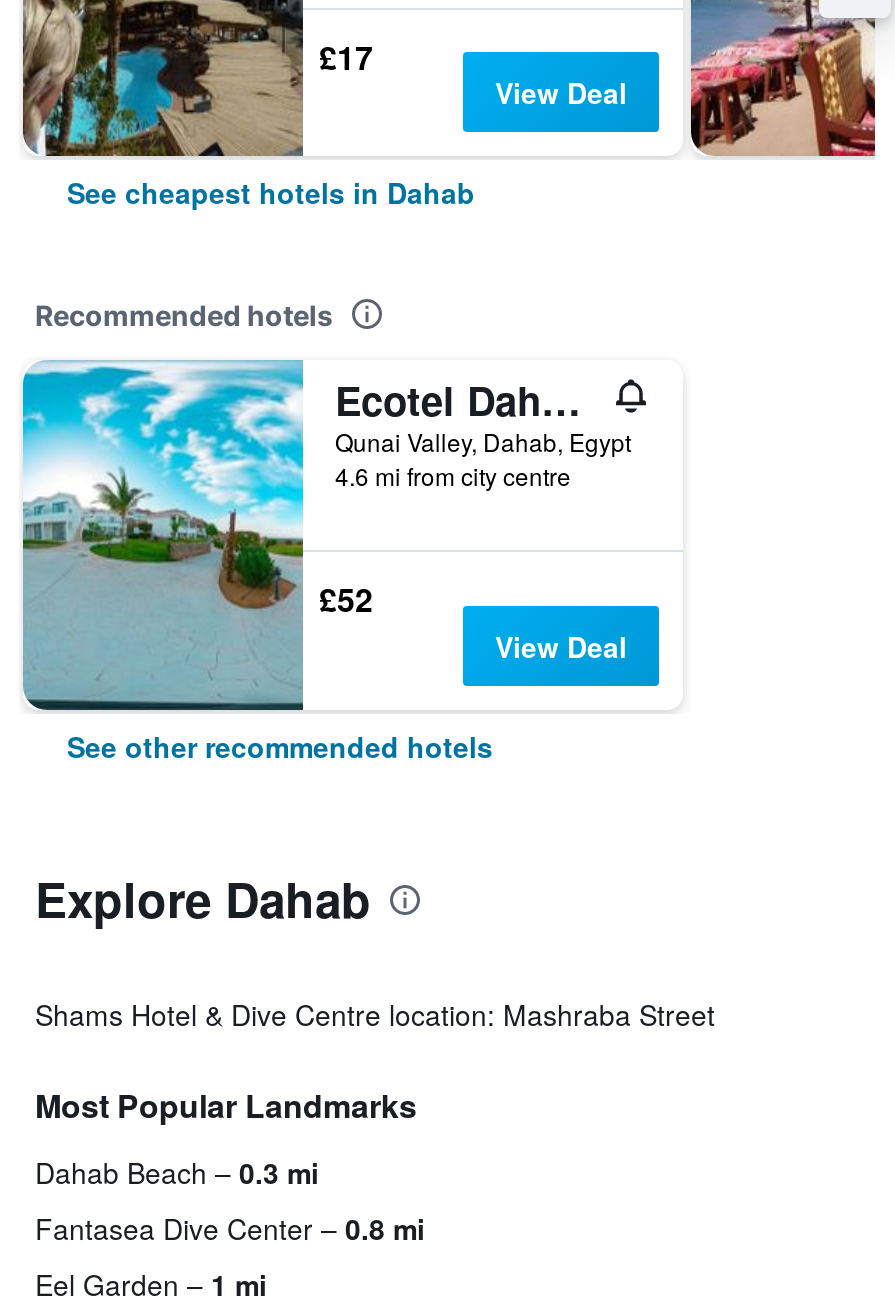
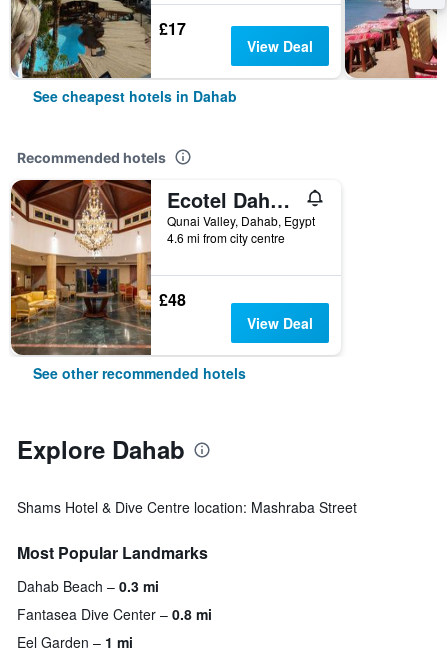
- [image]
- £52
+ [image]
+ £48
